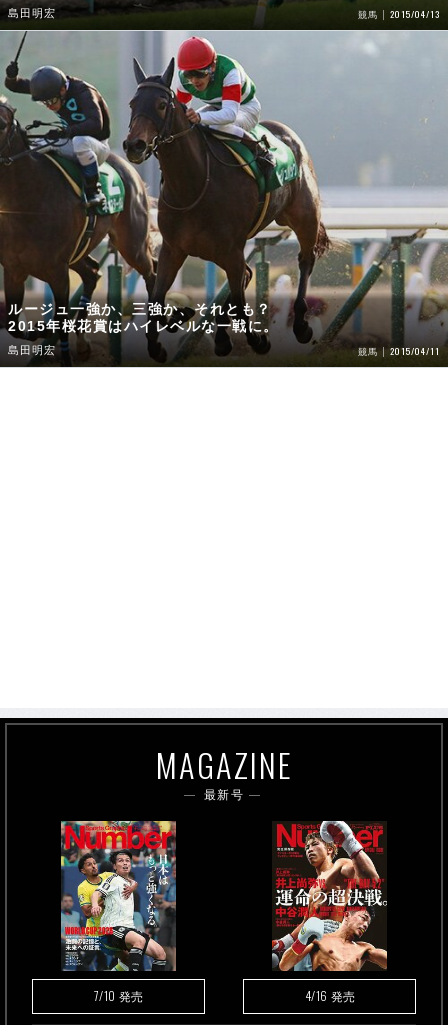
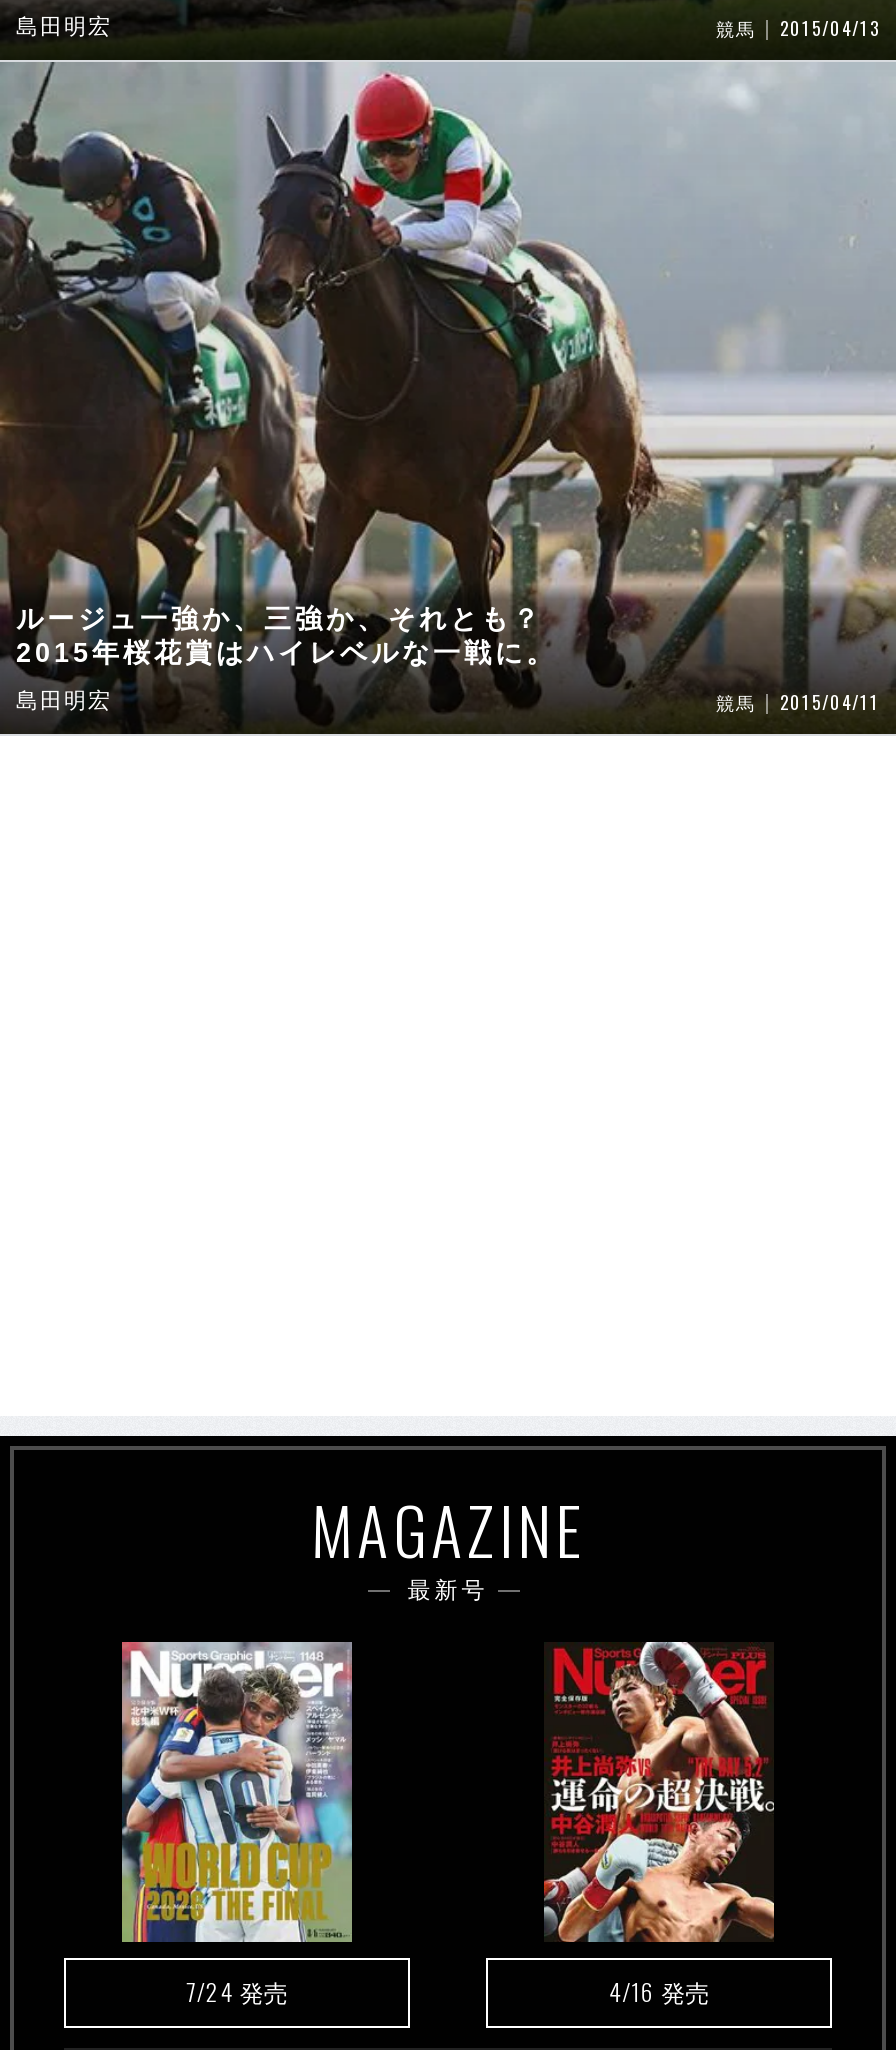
- [image]
- 7/10発売
+ [image]
+ 7/24発売
